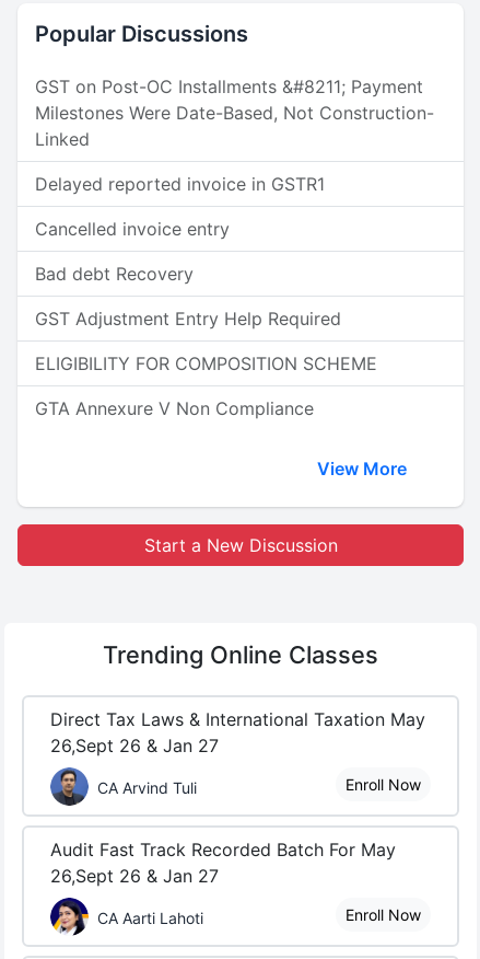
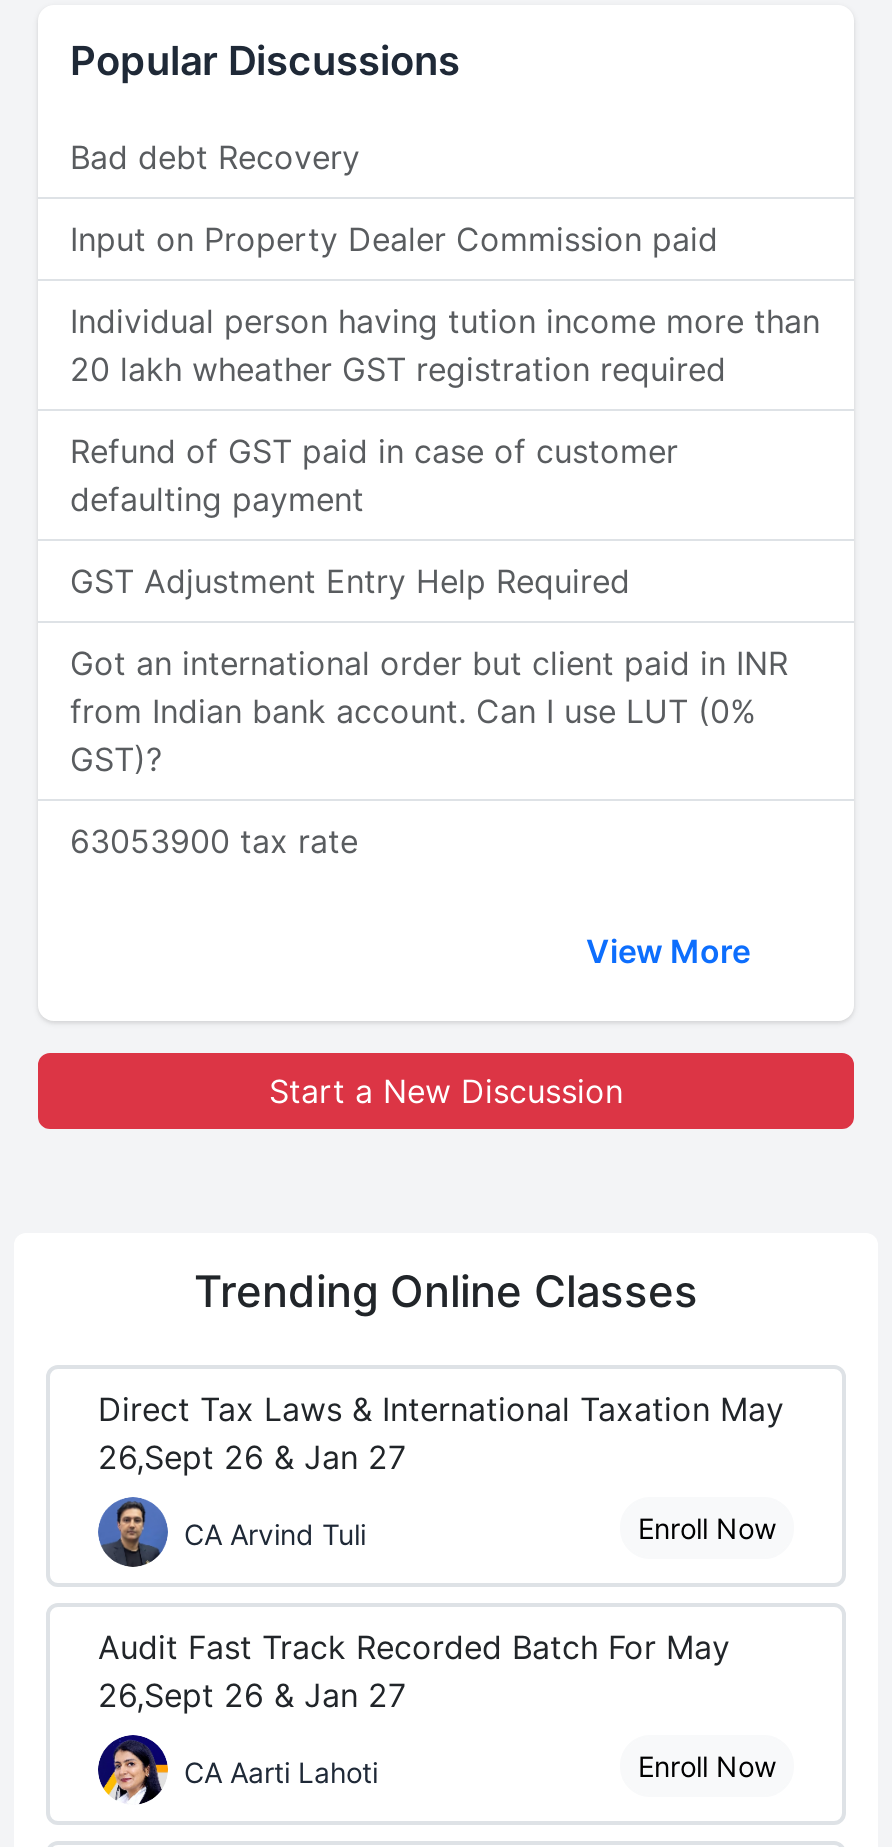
- GST on Post-OC Installments &#8211; Payment
- Milestones Were Date-Based, Not Construction-
- Linked
- Delayed reported invoice in GSTR1
- Cancelled invoice entry

moved up: Bad debt Recovery

+ Input on Property Dealer Commission paid
+ Individual person having tution income more than
+ 20 lakh wheather GST registration required
+ Refund of GST paid in case of customer
+ defaulting payment

- ELIGIBILITY FOR COMPOSITION SCHEME
+ Got an international order but client paid in INR
+ from Indian bank account. Can I use LUT (0%
+ GST)?

- GTA Annexure V Non Compliance
+ 63053900 tax rate
